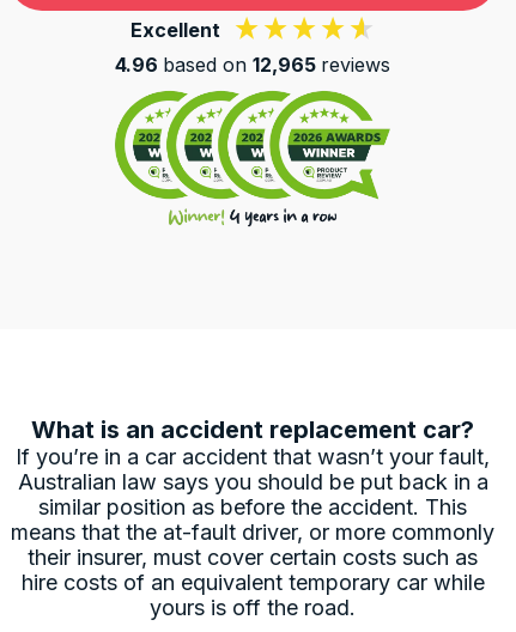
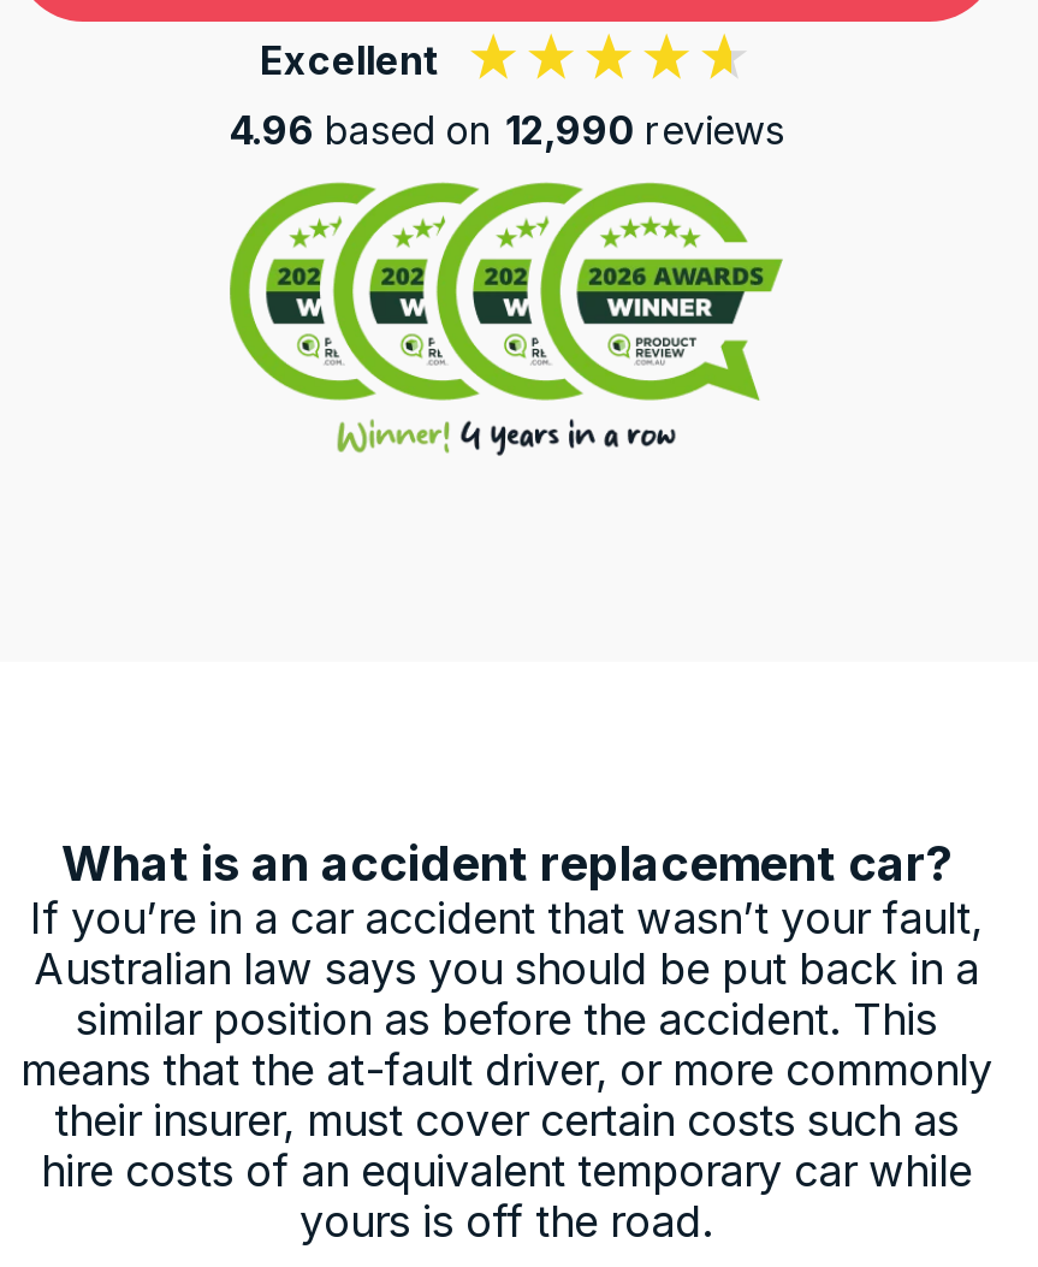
- 4.96 based on 12,965 reviews
+ 4.96 based on 12,990 reviews
